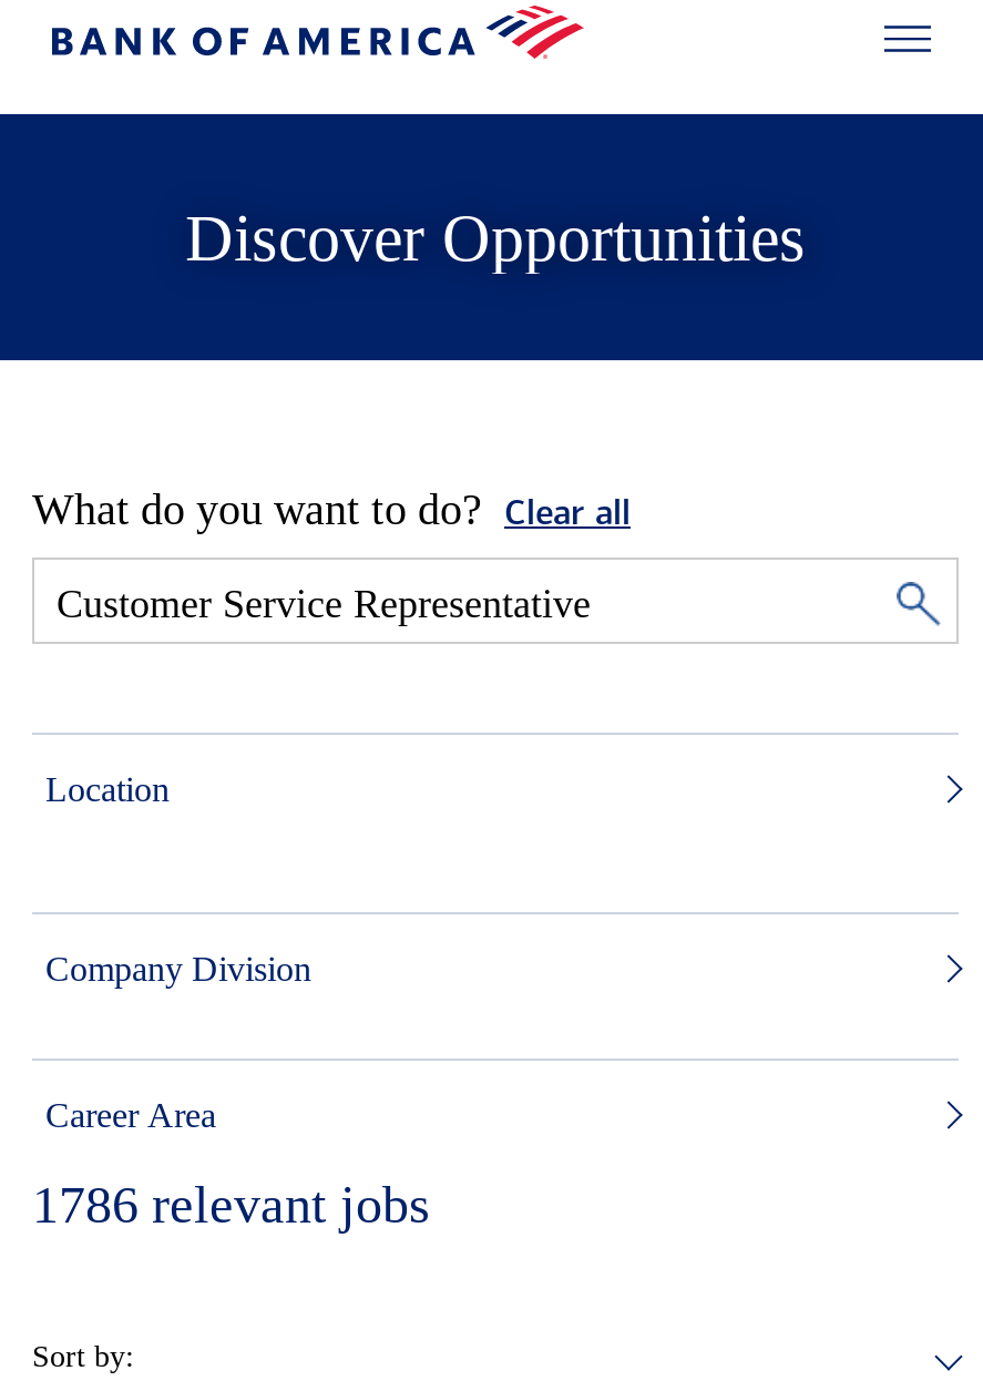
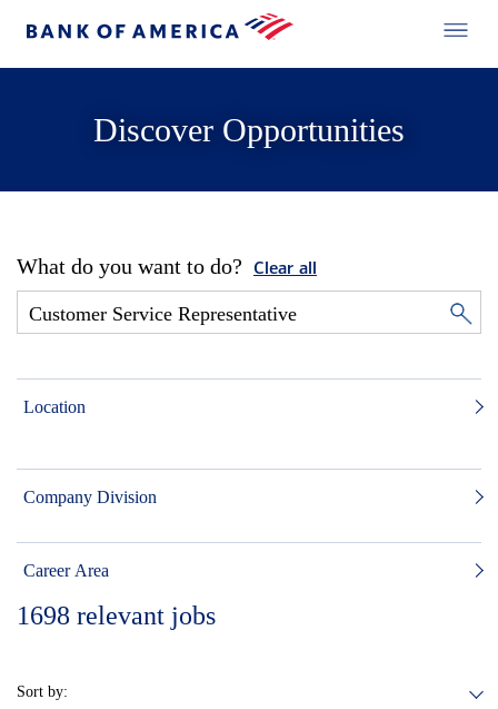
- 1786 relevant jobs
+ 1698 relevant jobs
